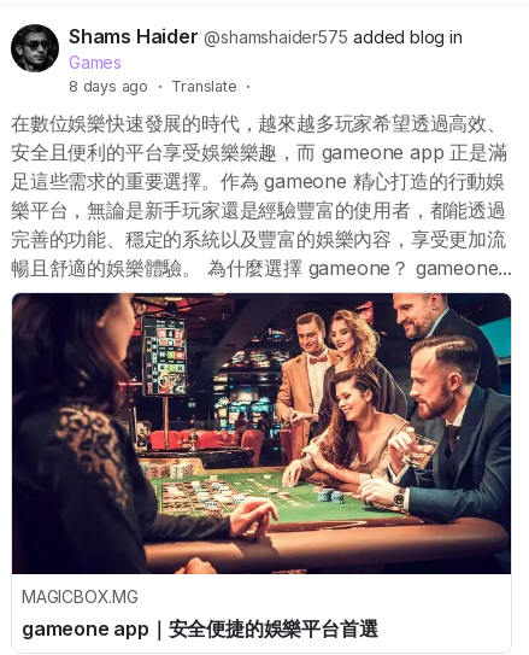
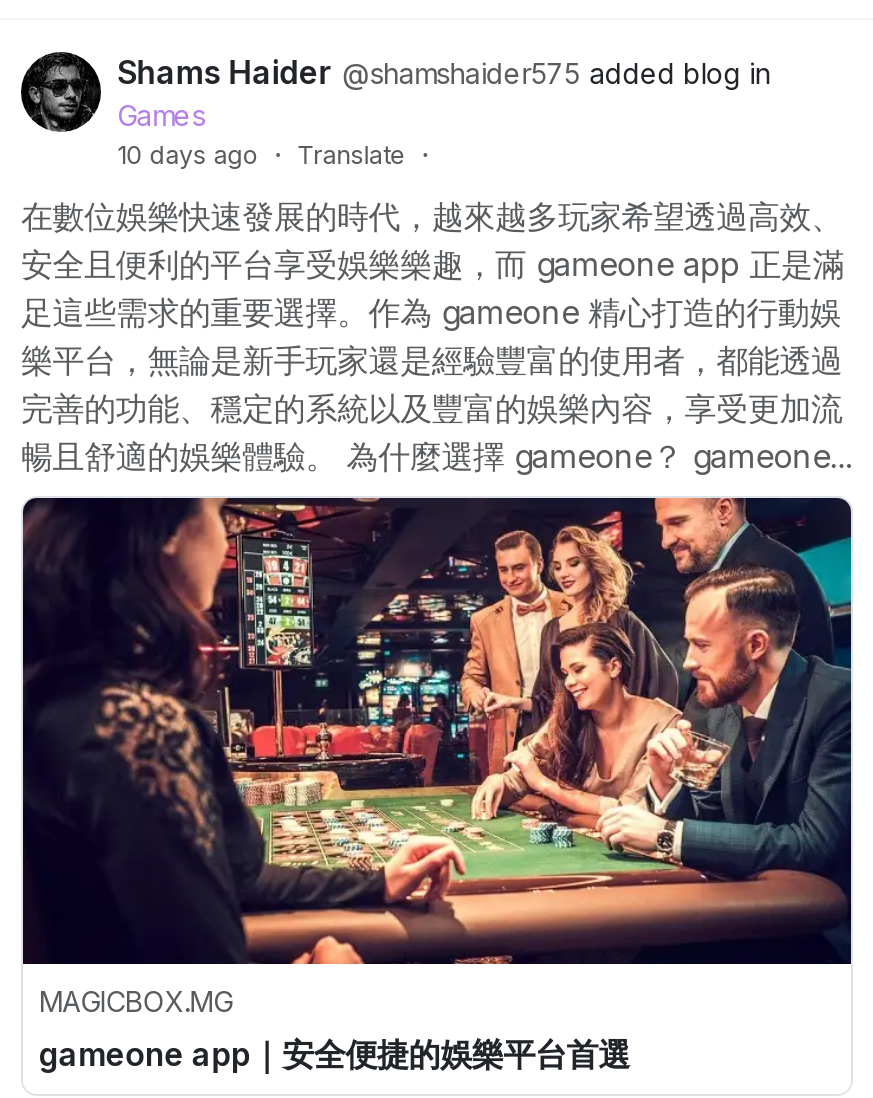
- 8 days ago · Translate ·
+ 10 days ago · Translate ·
